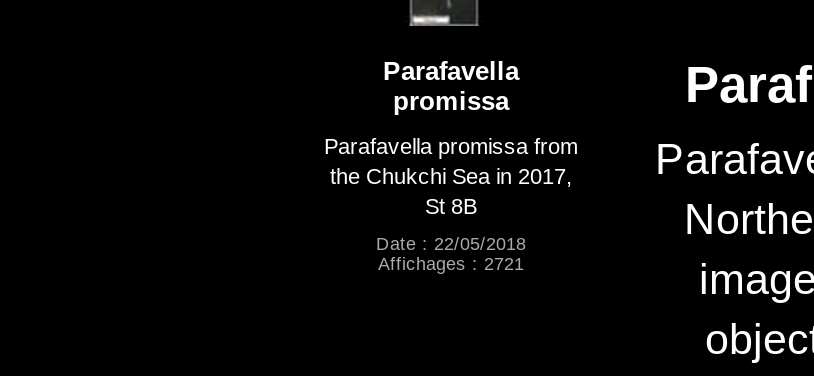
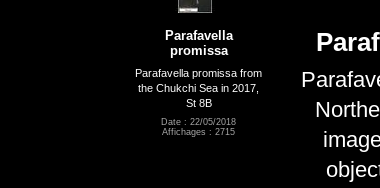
- Affichages : 2721
+ Affichages : 2715
